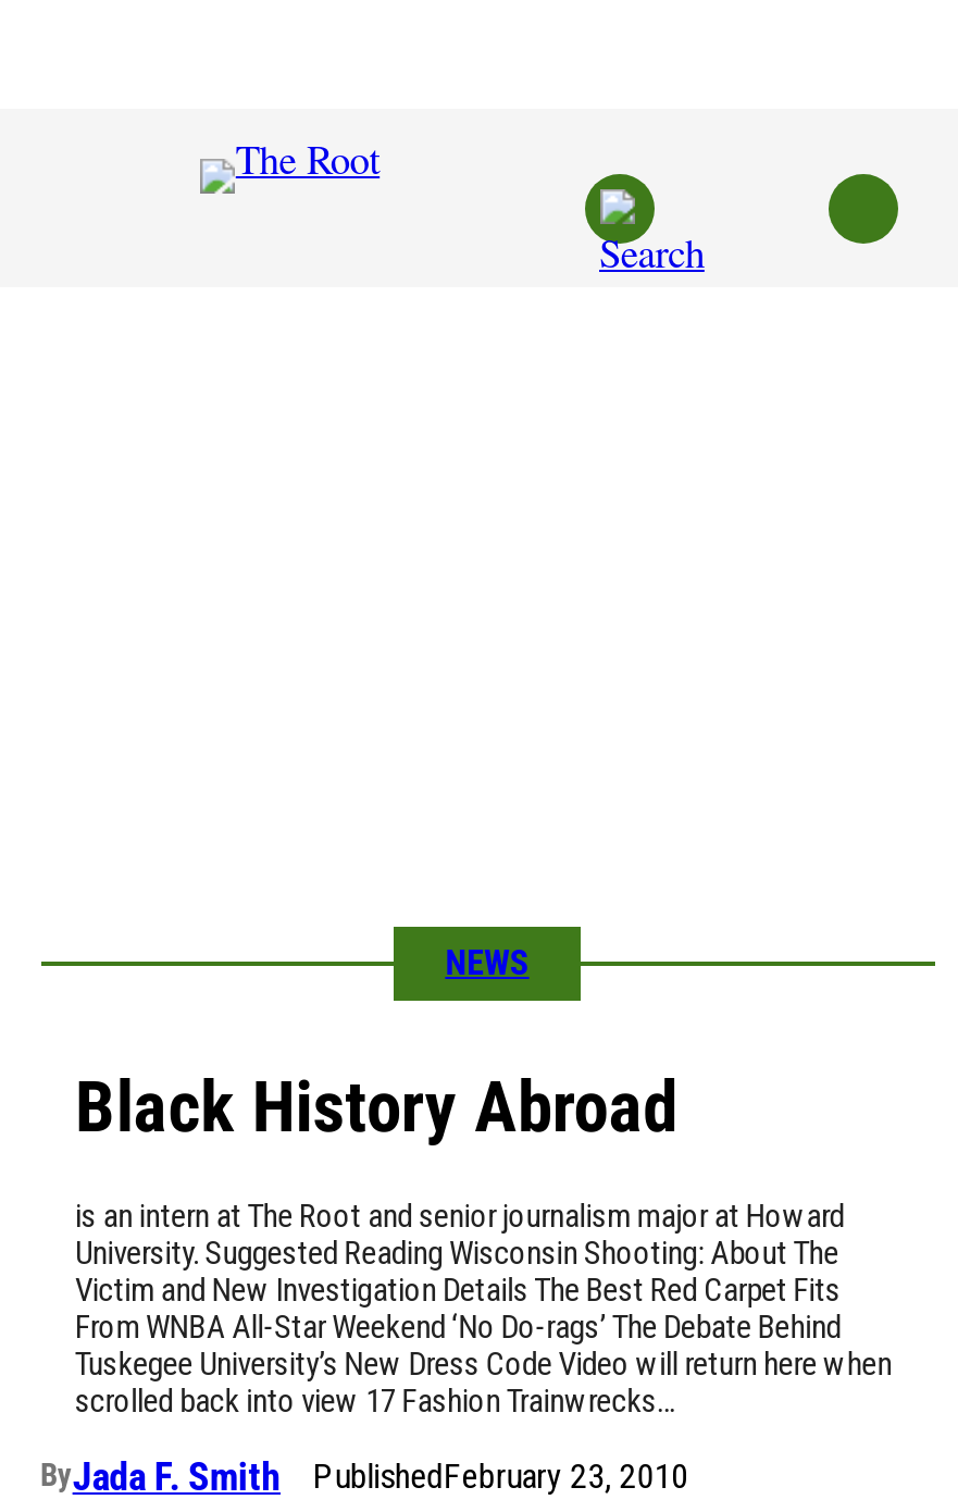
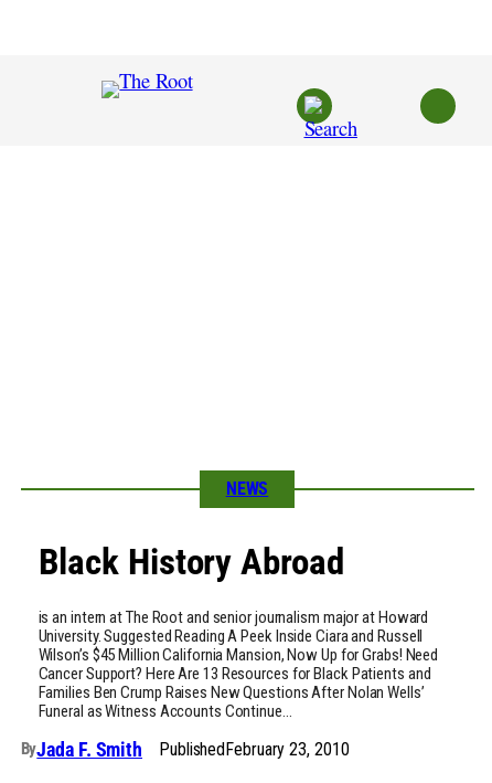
- University. Suggested Reading Wisconsin Shooting: About The
- Victim and New Investigation Details The Best Red Carpet Fits
- From WNBA All-Star Weekend ‘No Do-rags’ The Debate Behind
- Tuskegee University’s New Dress Code Video will return here when
- scrolled back into view 17 Fashion Trainwrecks…
+ University. Suggested Reading A Peek Inside Ciara and Russell
+ Wilson’s $45 Million California Mansion, Now Up for Grabs! Need
+ Cancer Support? Here Are 13 Resources for Black Patients and
+ Families Ben Crump Raises New Questions After Nolan Wells’
+ Funeral as Witness Accounts Continue…
